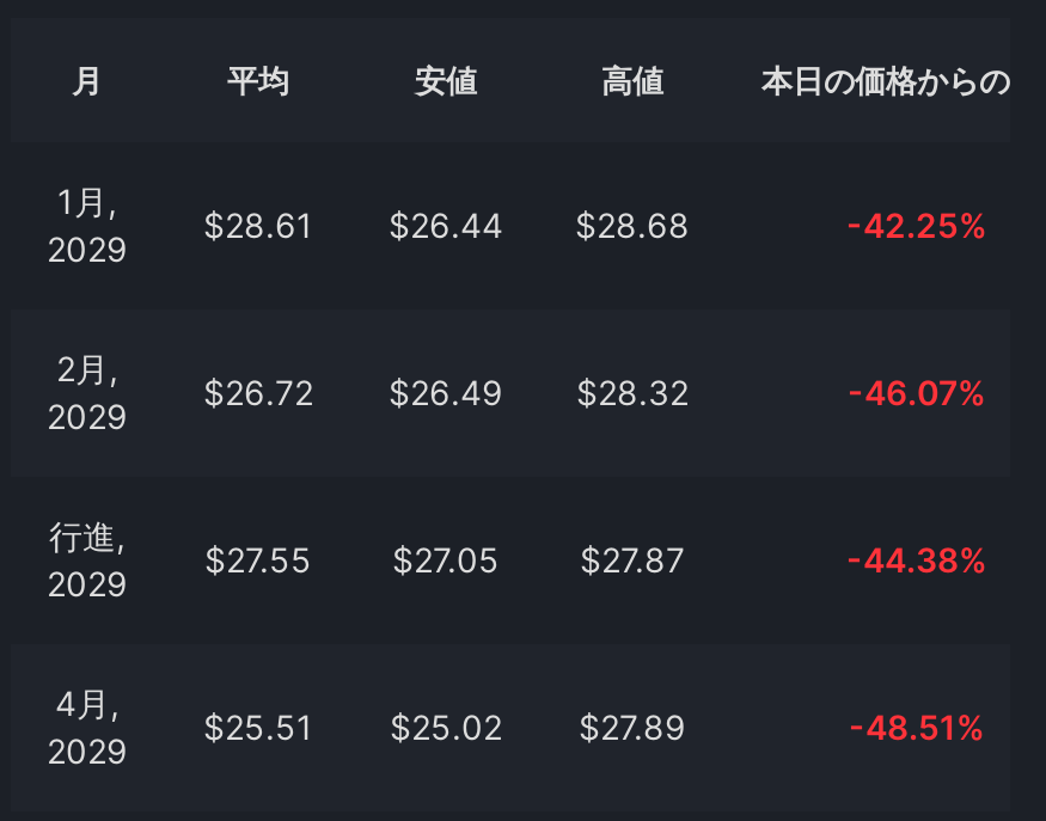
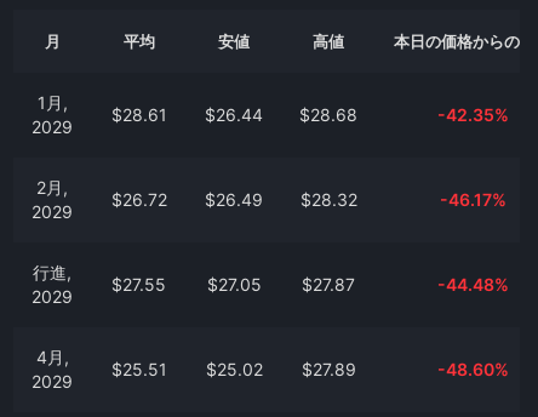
- -42.25%
+ -42.35%

- -46.07%
+ -46.17%

- -44.38%
+ -44.48%

- -48.51%
+ -48.60%
